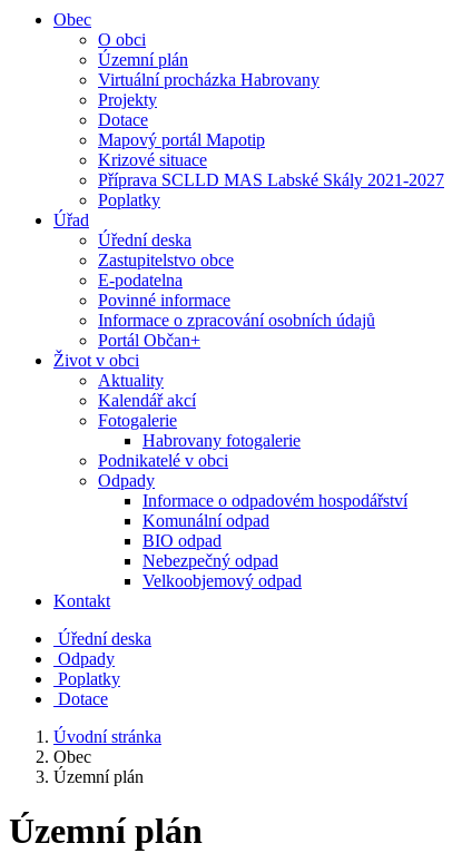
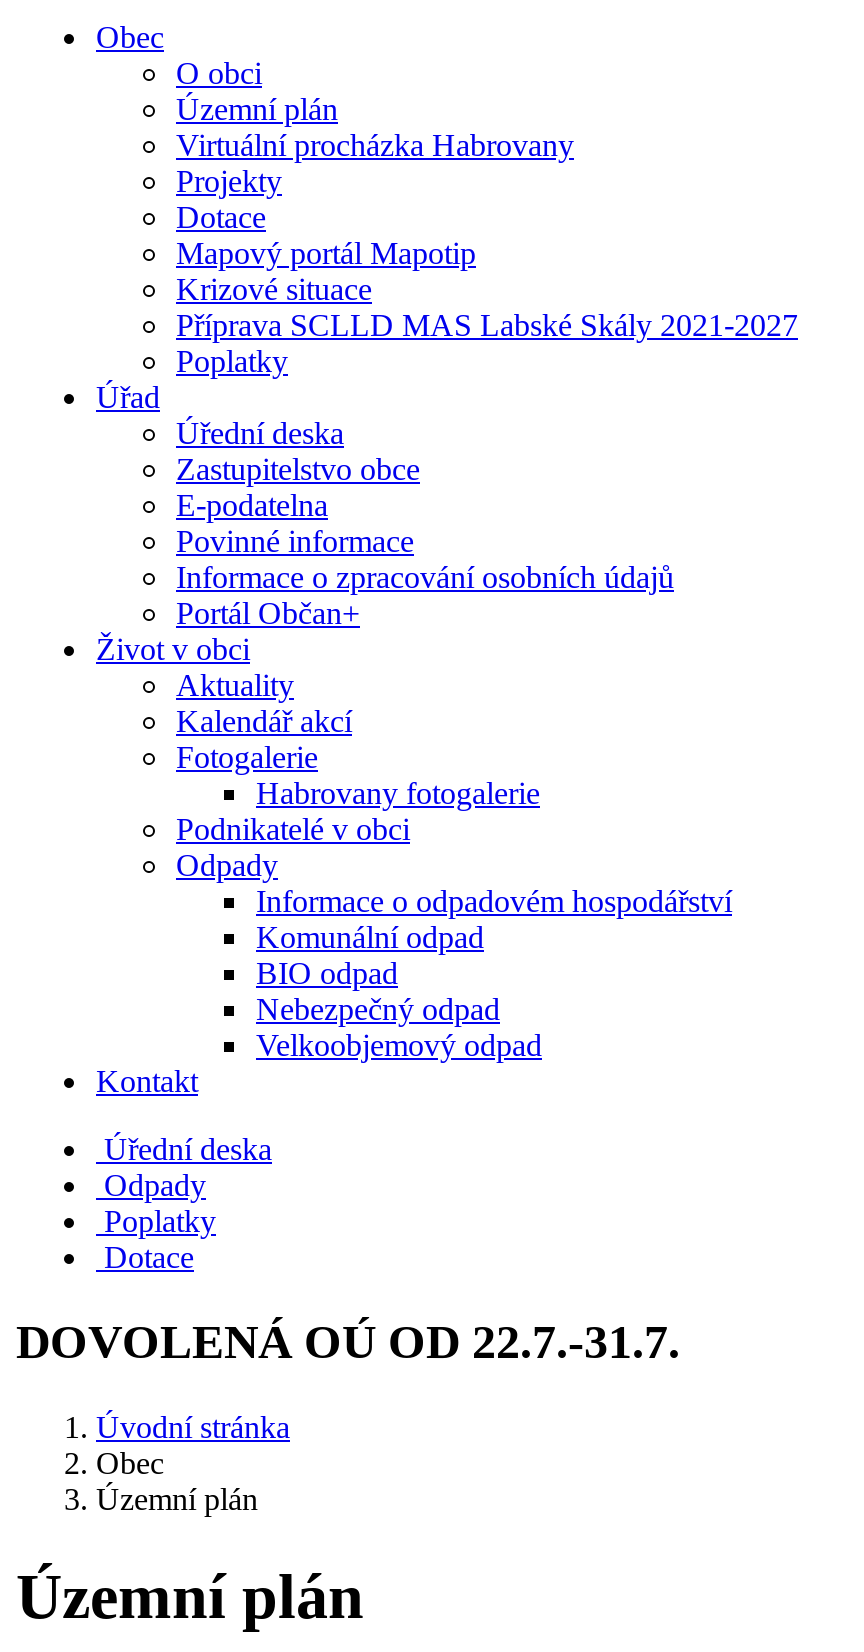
+ DOVOLENÁ OÚ OD 22.7.-31.7.
